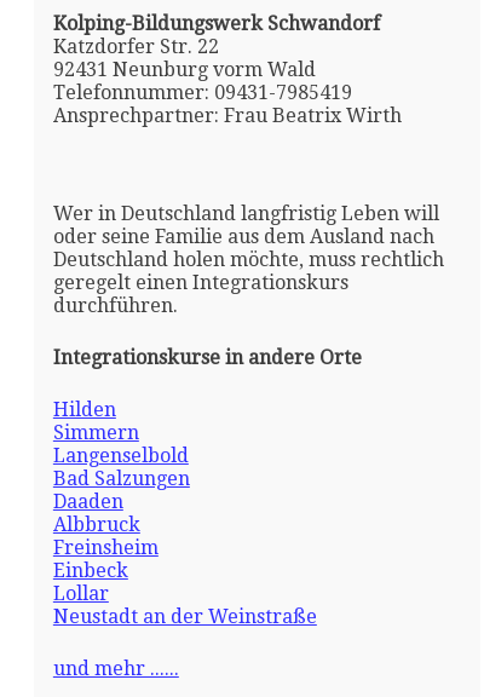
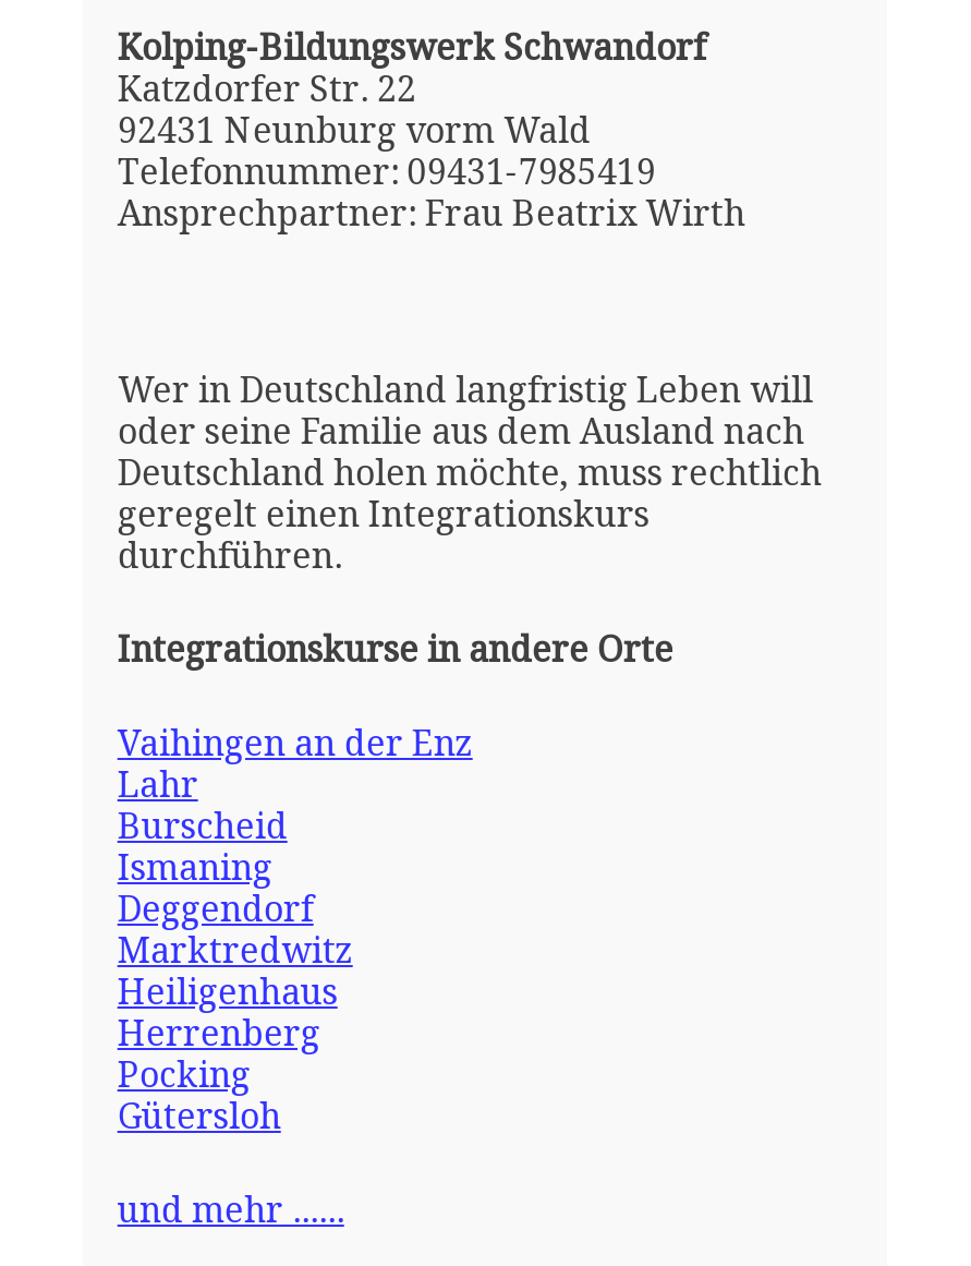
- Hilden
- Simmern
- Langenselbold
- Bad Salzungen
- Daaden
- Albbruck
- Freinsheim
- Einbeck
- Lollar
- Neustadt an der Weinstraße
+ Vaihingen an der Enz
+ Lahr
+ Burscheid
+ Ismaning
+ Deggendorf
+ Marktredwitz
+ Heiligenhaus
+ Herrenberg
+ Pocking
+ Gütersloh
